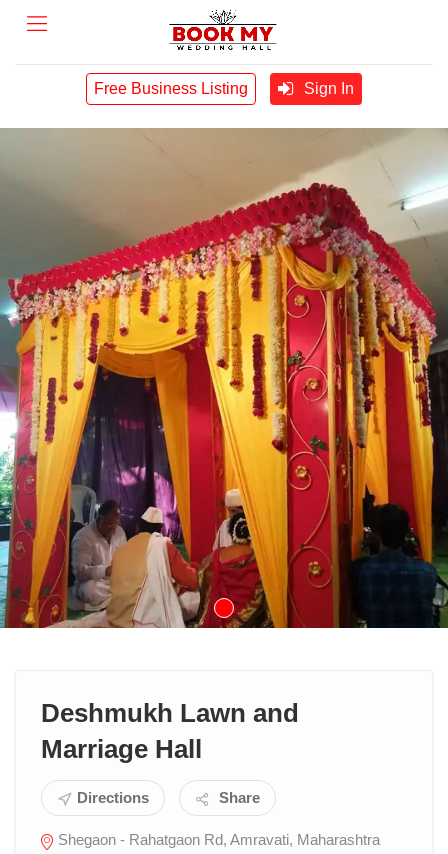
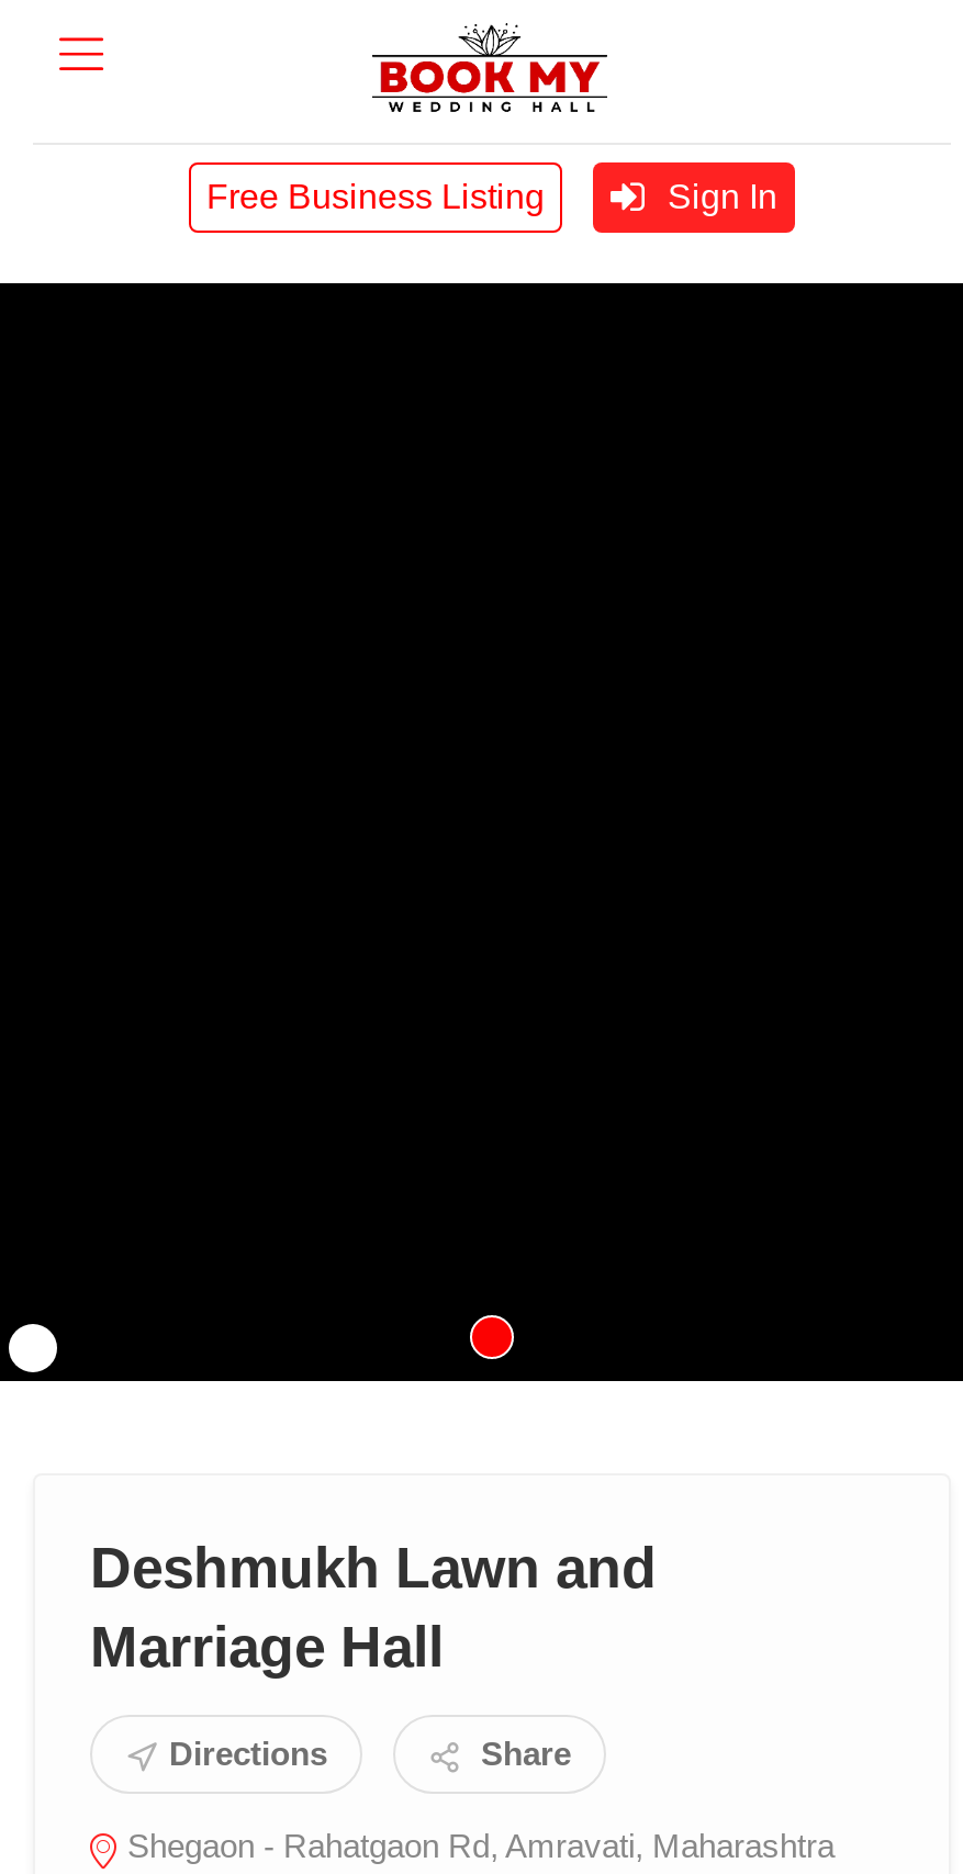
- [image]
